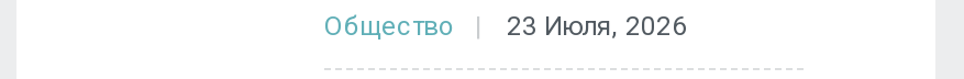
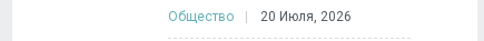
- Общество 23 Июля, 2026
+ Общество 20 Июля, 2026
